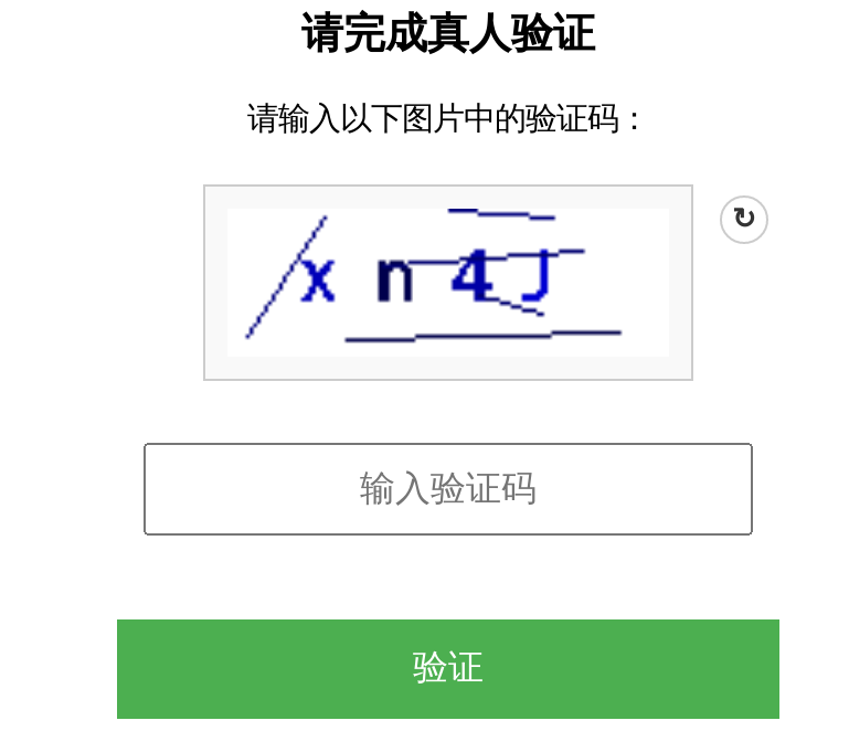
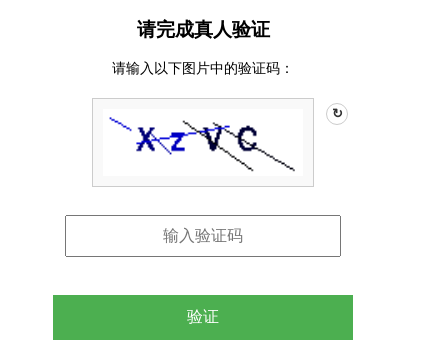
- [image]
+ [image]
